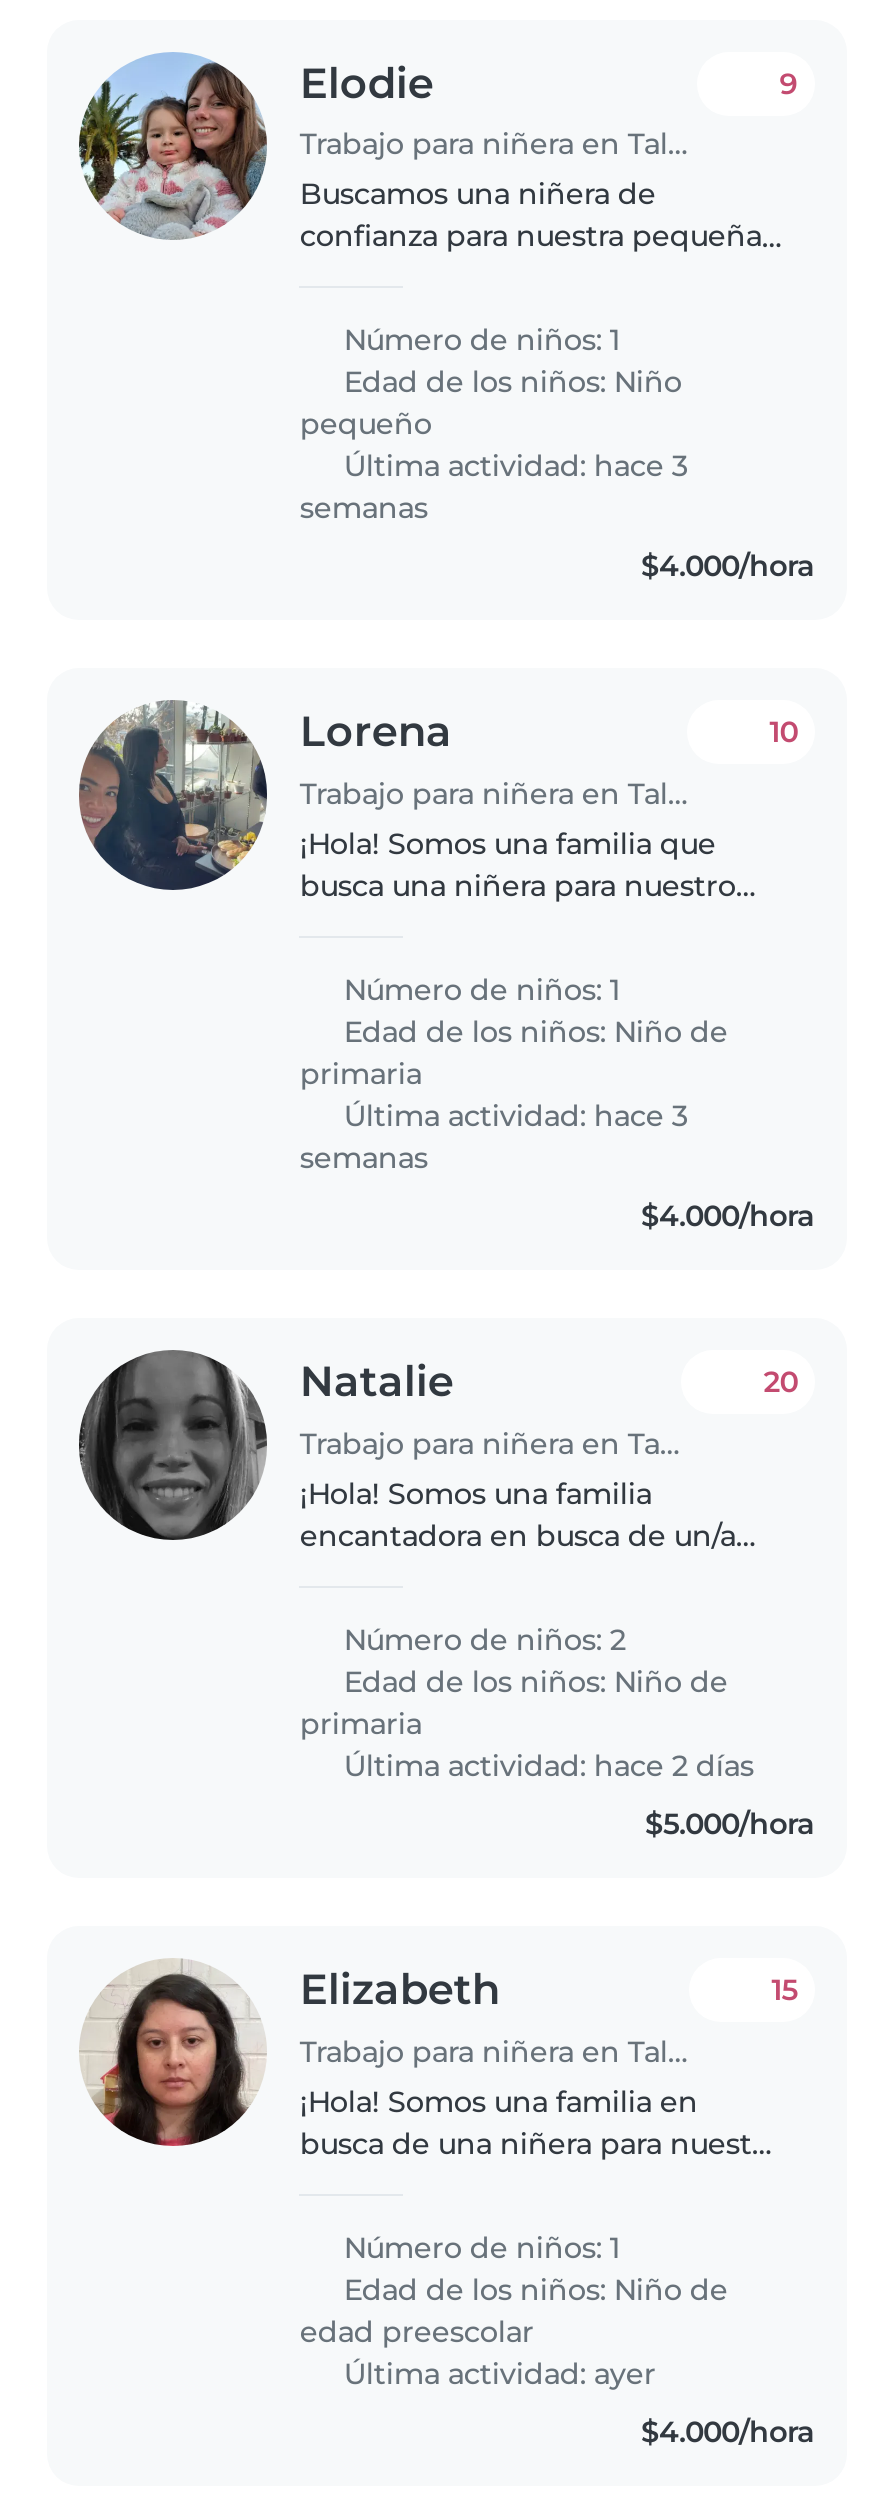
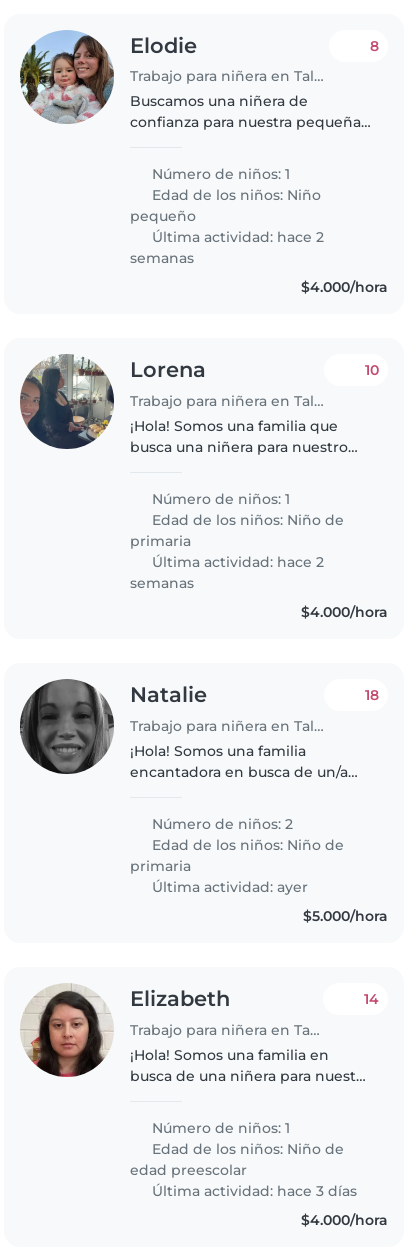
- 9
+ 8

- Última actividad: hace 3
+ Última actividad: hace 2

- Última actividad: hace 3
+ Última actividad: hace 2

- 20
+ 18

- Última actividad: hace 2 días

- 15
+ 14

moved up: Última actividad: ayer

+ Última actividad: hace 3 días
